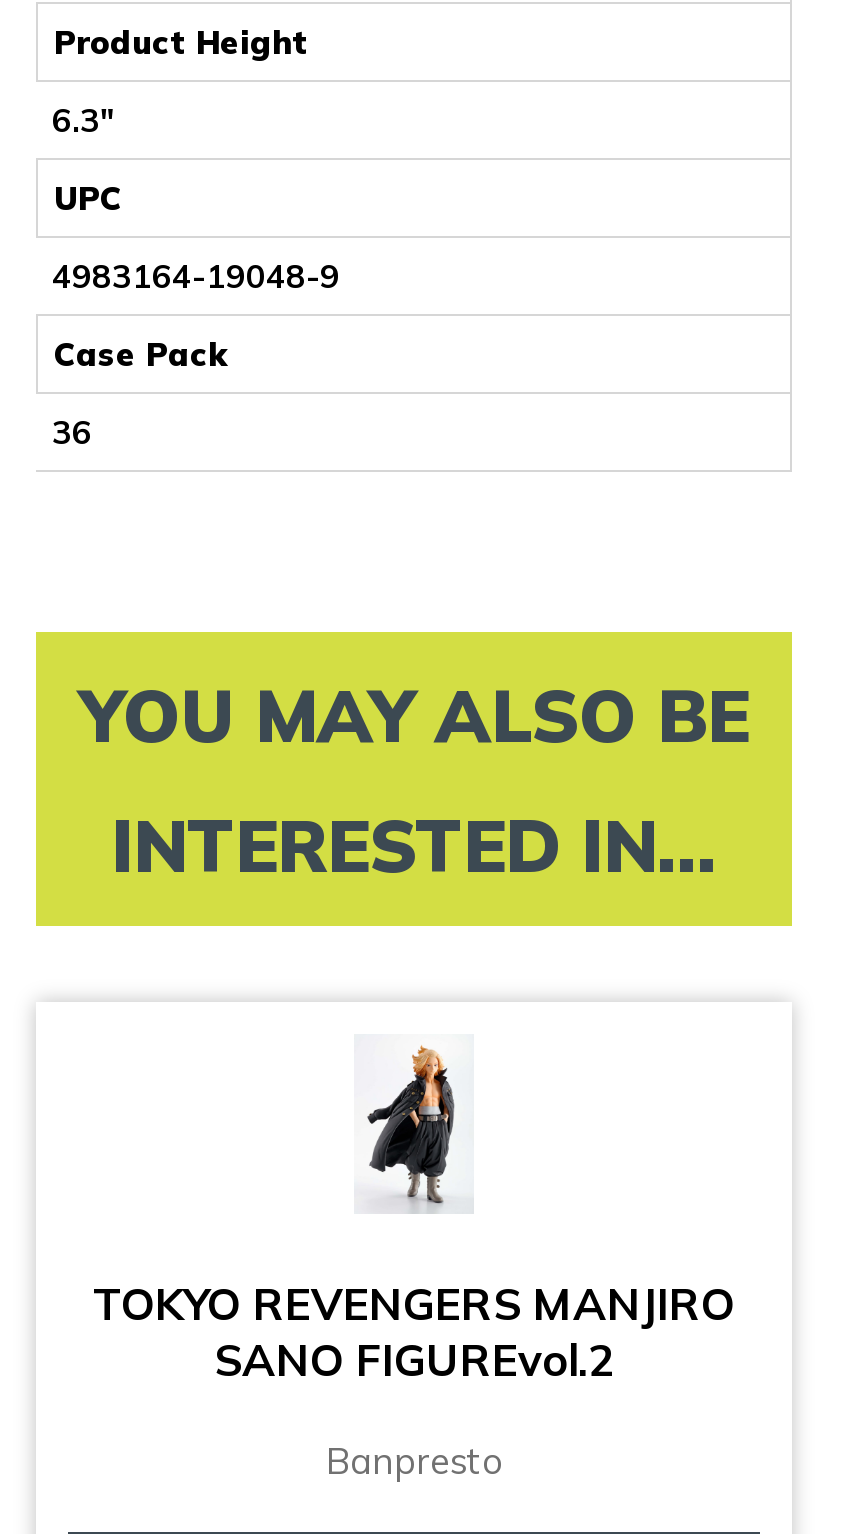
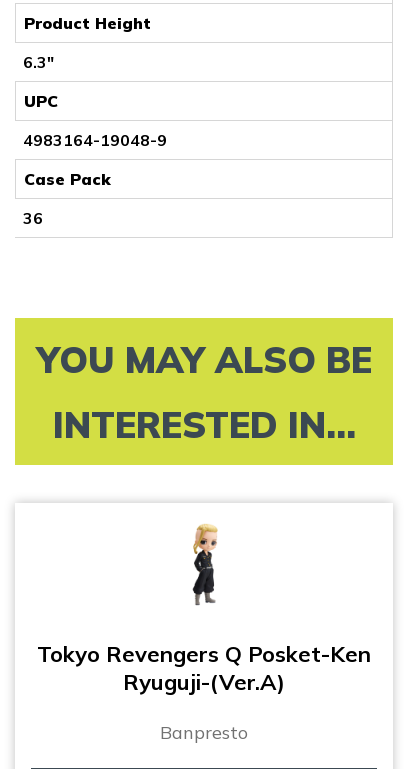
- [image]
- TOKYO REVENGERS MANJIRO
- SANO FIGUREvol.2
+ [image]
+ Tokyo Revengers Q Posket-Ken
+ Ryuguji-(Ver.A)
